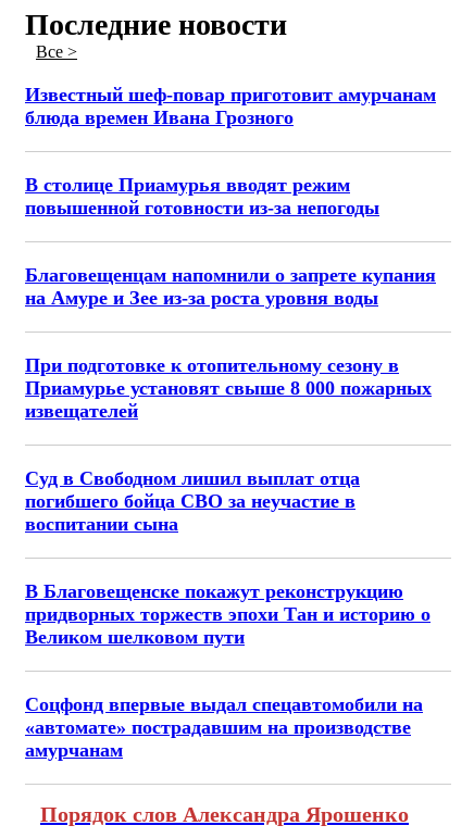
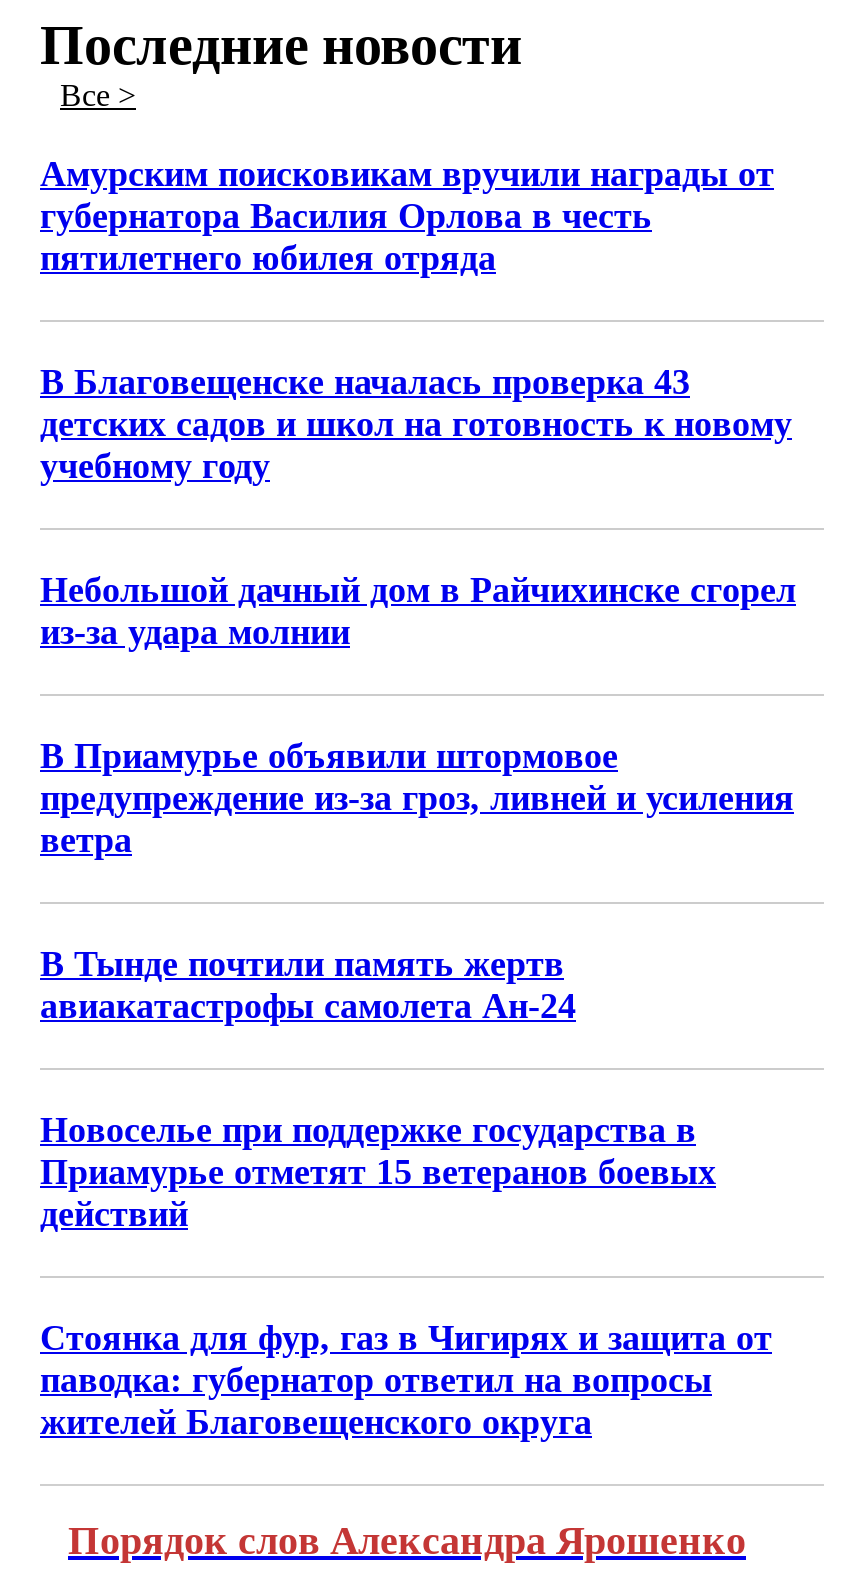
- Известный шеф-повар приготовит амурчанам
- блюда времен Ивана Грозного
+ Амурским поисковикам вручили награды от
+ губернатора Василия Орлова в честь
+ пятилетнего юбилея отряда

- В столице Приамурья вводят режим
- повышенной готовности из-за непогоды
+ В Благовещенске началась проверка 43
+ детских садов и школ на готовность к новому
+ учебному году

- Благовещенцам напомнили о запрете купания
- на Амуре и Зее из-за роста уровня воды
+ Небольшой дачный дом в Райчихинске сгорел
+ из-за удара молнии

- При подготовке к отопительному сезону в
- Приамурье установят свыше 8 000 пожарных
- извещателей
+ В Приамурье объявили штормовое
+ предупреждение из-за гроз, ливней и усиления
+ ветра

- Суд в Свободном лишил выплат отца
- погибшего бойца СВО за неучастие в
- воспитании сына
+ В Тынде почтили память жертв
+ авиакатастрофы самолета Ан-24

- В Благовещенске покажут реконструкцию
- придворных торжеств эпохи Тан и историю о
- Великом шелковом пути
+ Новоселье при поддержке государства в
+ Приамурье отметят 15 ветеранов боевых
+ действий

- Соцфонд впервые выдал спецавтомобили на
- «автомате» пострадавшим на производстве
- амурчанам
+ Стоянка для фур, газ в Чигирях и защита от
+ паводка: губернатор ответил на вопросы
+ жителей Благовещенского округа
